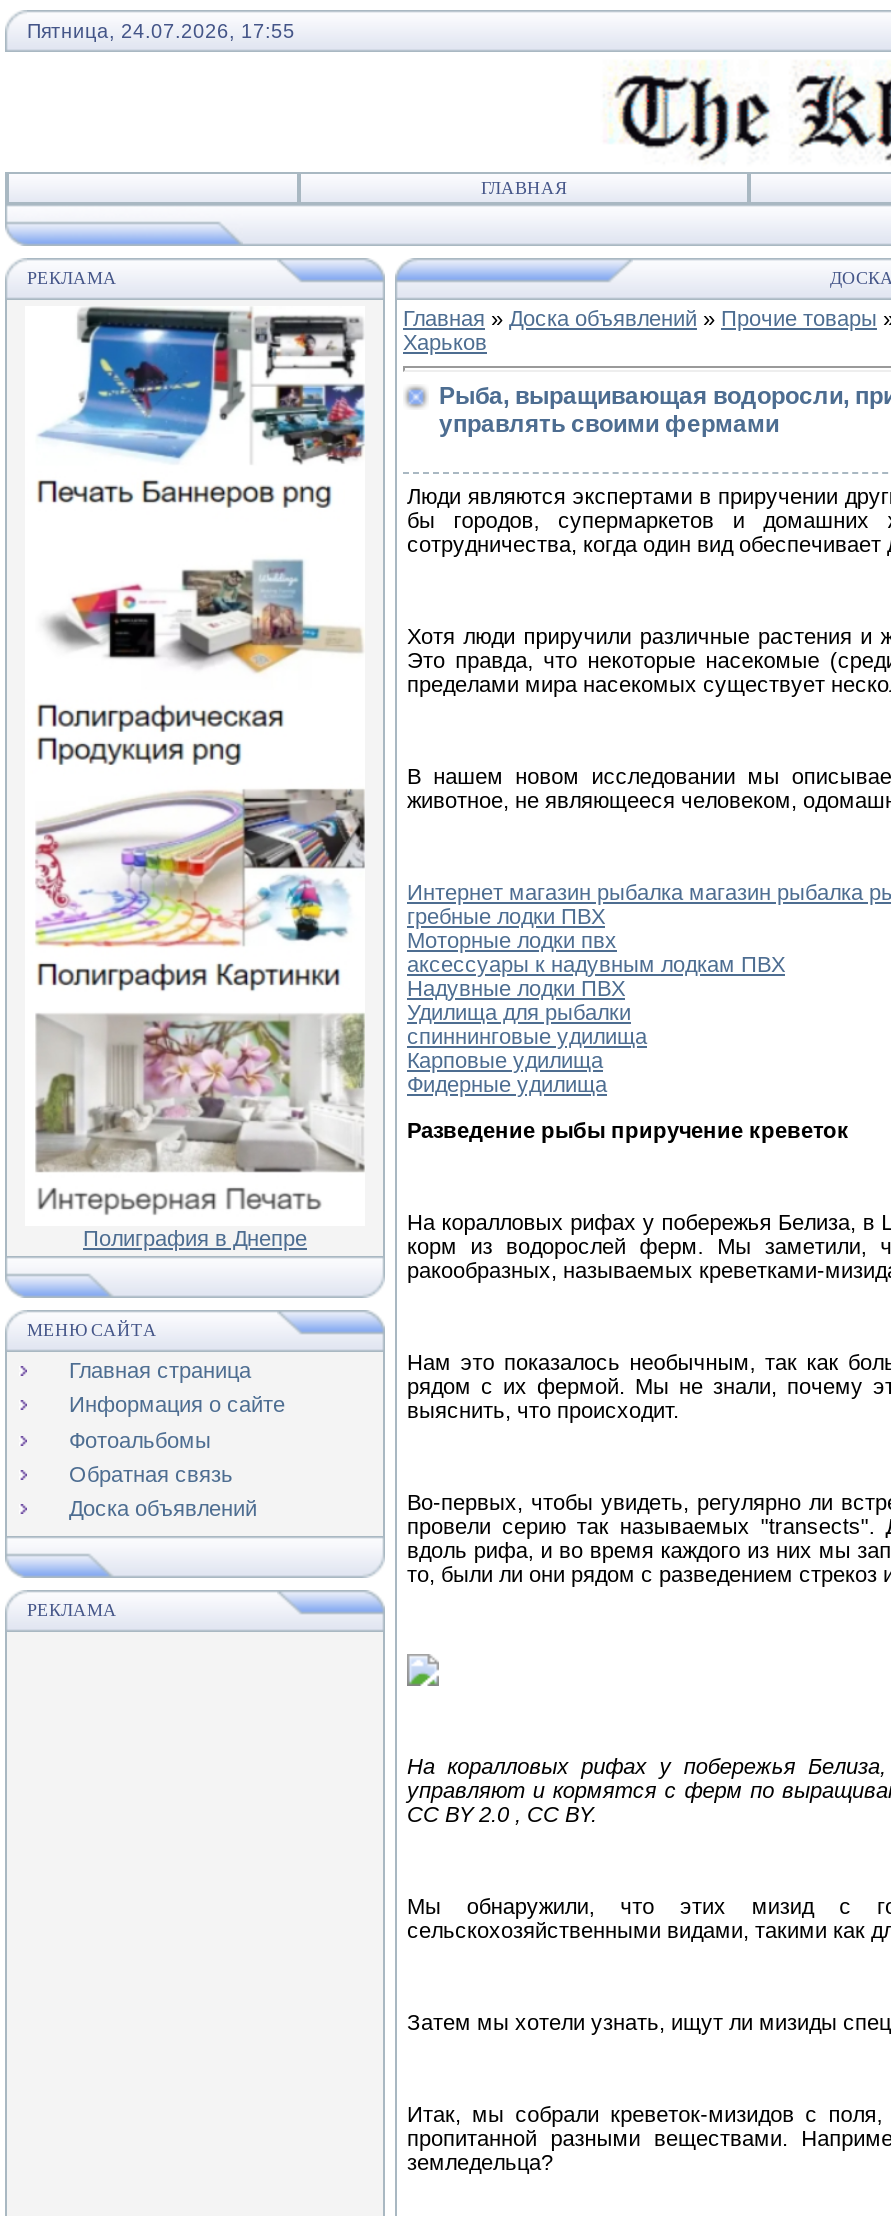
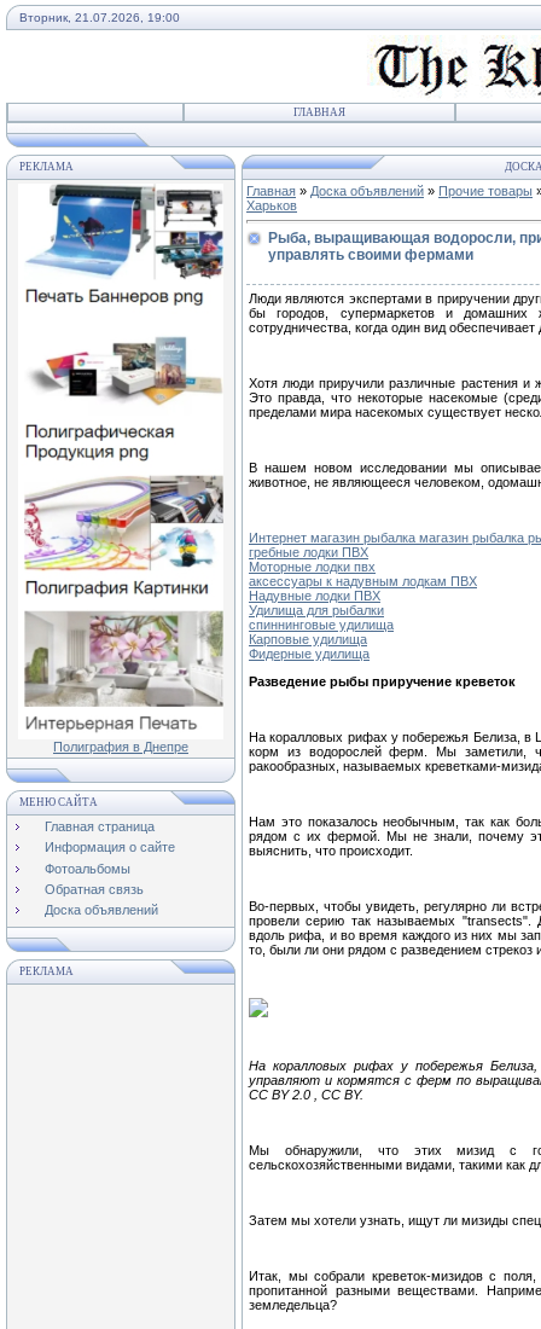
- Пятница, 24.07.2026, 17:55
+ Вторник, 21.07.2026, 19:00
